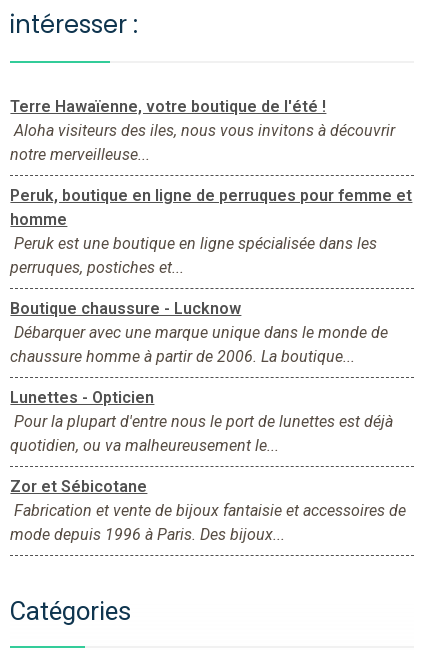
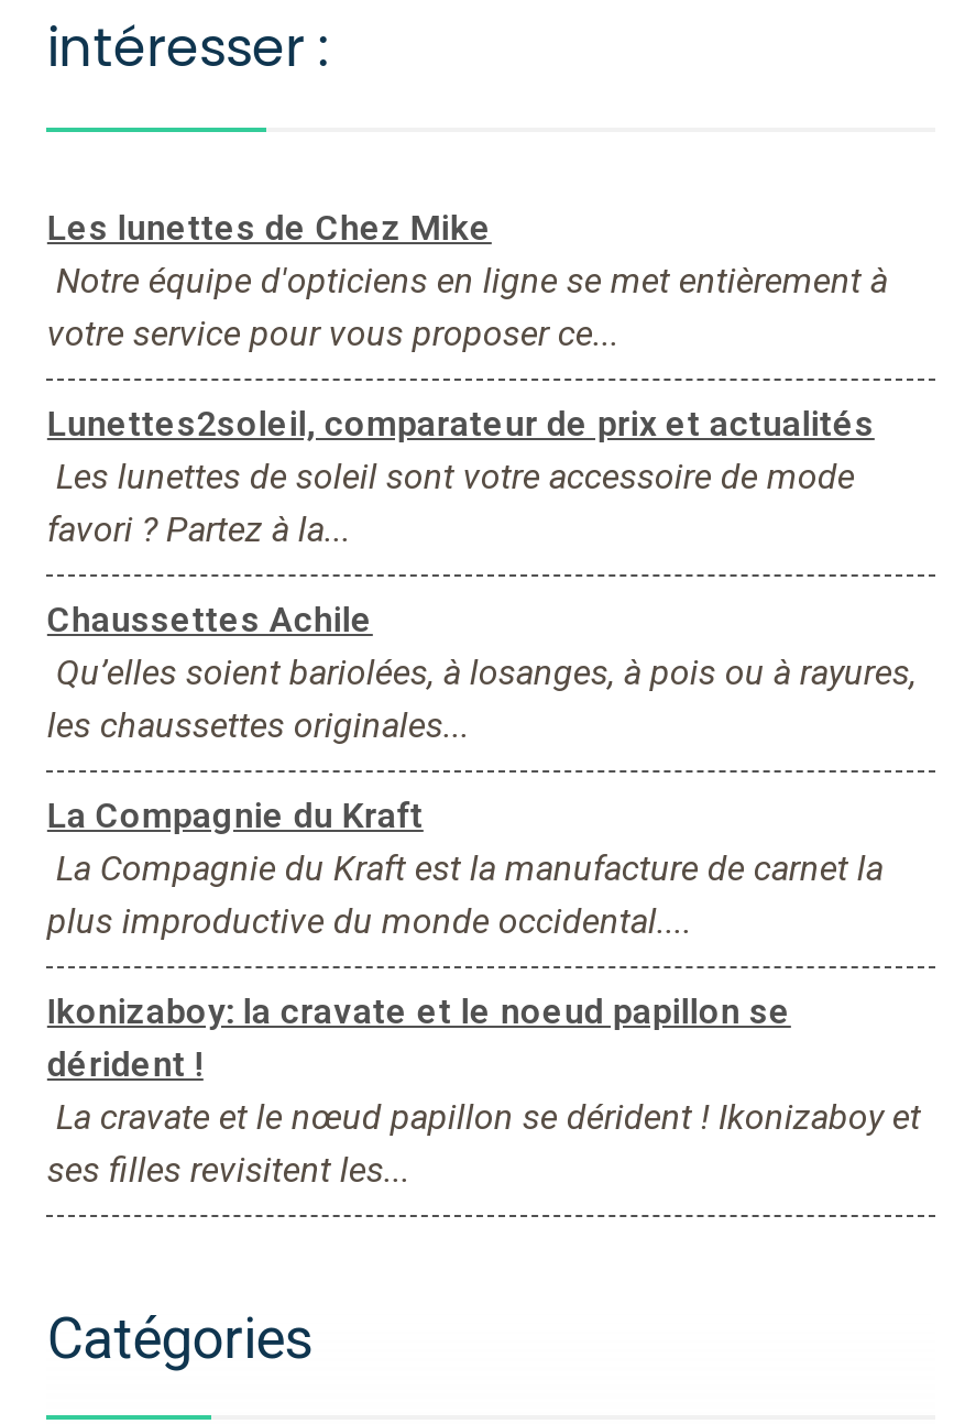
- Terre Hawaïenne, votre boutique de l'été !
- Aloha visiteurs des iles, nous vous invitons à découvrir
- notre merveilleuse...
+ Les lunettes de Chez Mike
+ Notre équipe d'opticiens en ligne se met entièrement à
+ votre service pour vous proposer ce...

- Peruk, boutique en ligne de perruques pour femme et
- homme
- Peruk est une boutique en ligne spécialisée dans les
- perruques, postiches et...
+ Lunettes2soleil, comparateur de prix et actualités
+ Les lunettes de soleil sont votre accessoire de mode
+ favori ? Partez à la...

- Boutique chaussure - Lucknow
- Débarquer avec une marque unique dans le monde de
- chaussure homme à partir de 2006. La boutique...
+ Chaussettes Achile
+ Qu’elles soient bariolées, à losanges, à pois ou à rayures,
+ les chaussettes originales...

- Lunettes - Opticien
- Pour la plupart d'entre nous le port de lunettes est déjà
- quotidien, ou va malheureusement le...
+ La Compagnie du Kraft
+ La Compagnie du Kraft est la manufacture de carnet la
+ plus improductive du monde occidental....

- Zor et Sébicotane
- Fabrication et vente de bijoux fantaisie et accessoires de
- mode depuis 1996 à Paris. Des bijoux...
+ Ikonizaboy: la cravate et le noeud papillon se
+ dérident !
+ La cravate et le nœud papillon se dérident ! Ikonizaboy et
+ ses filles revisitent les...
